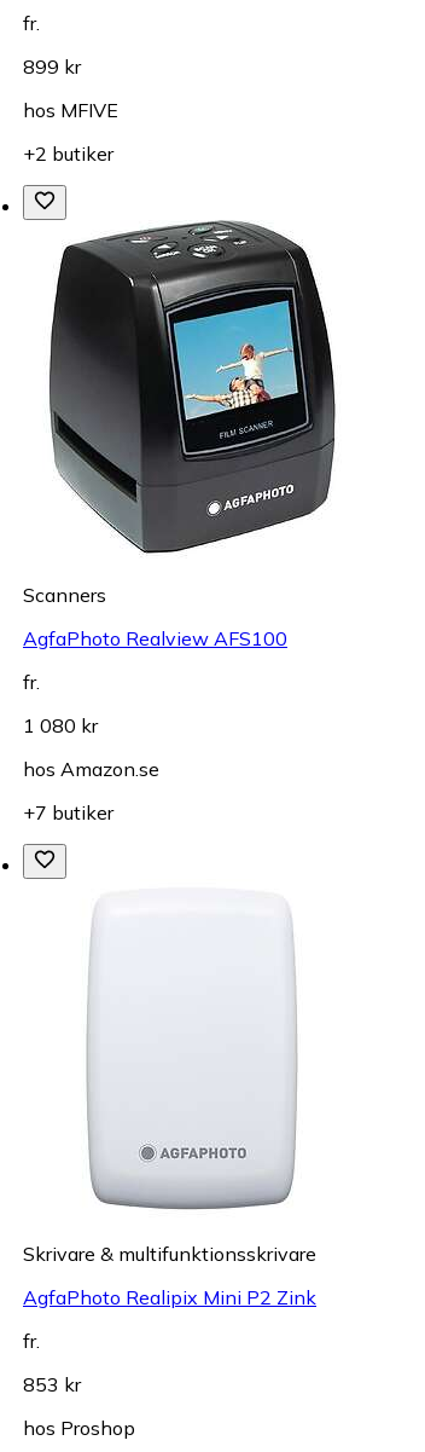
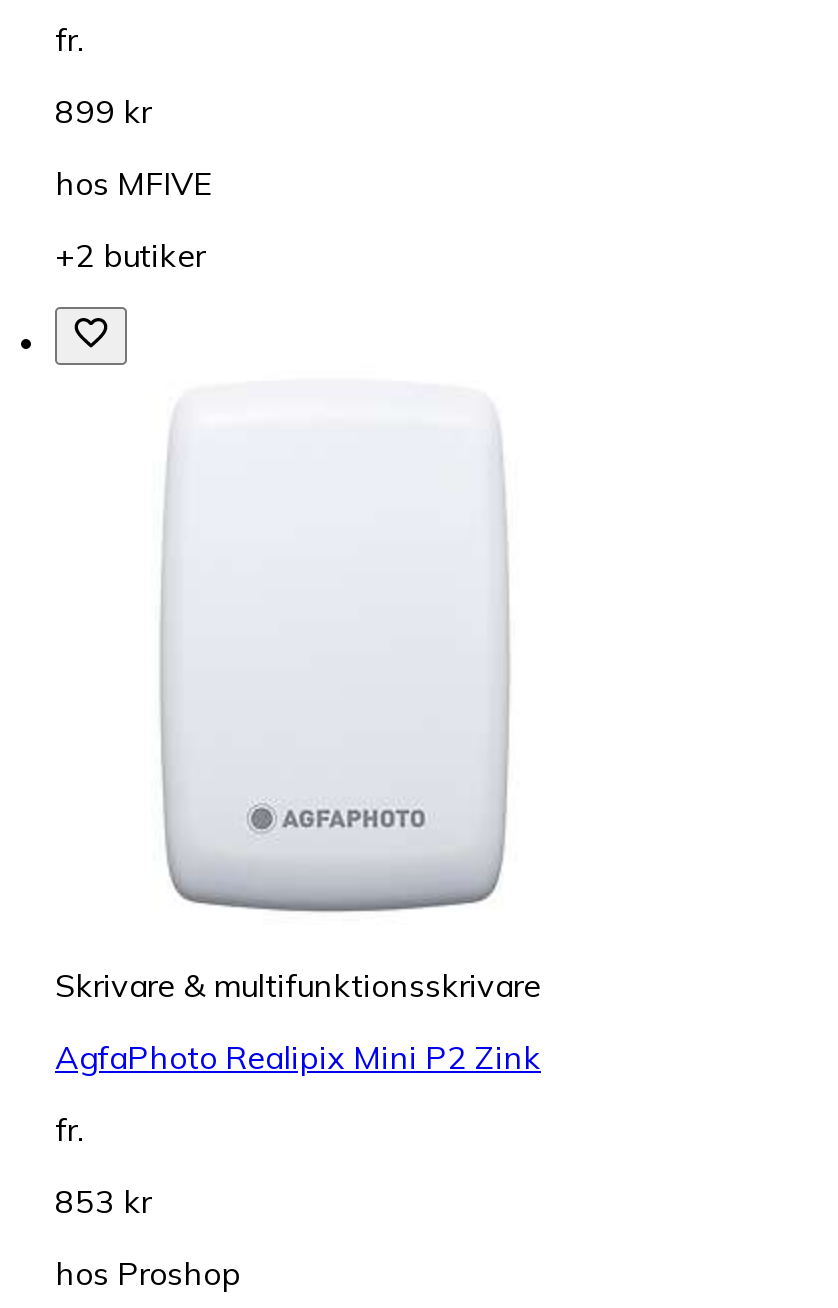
- [image]
- Scanners
- AgfaPhoto Realview AFS100
- fr.
- 1 080 kr
- hos Amazon.se
- +7 butiker
